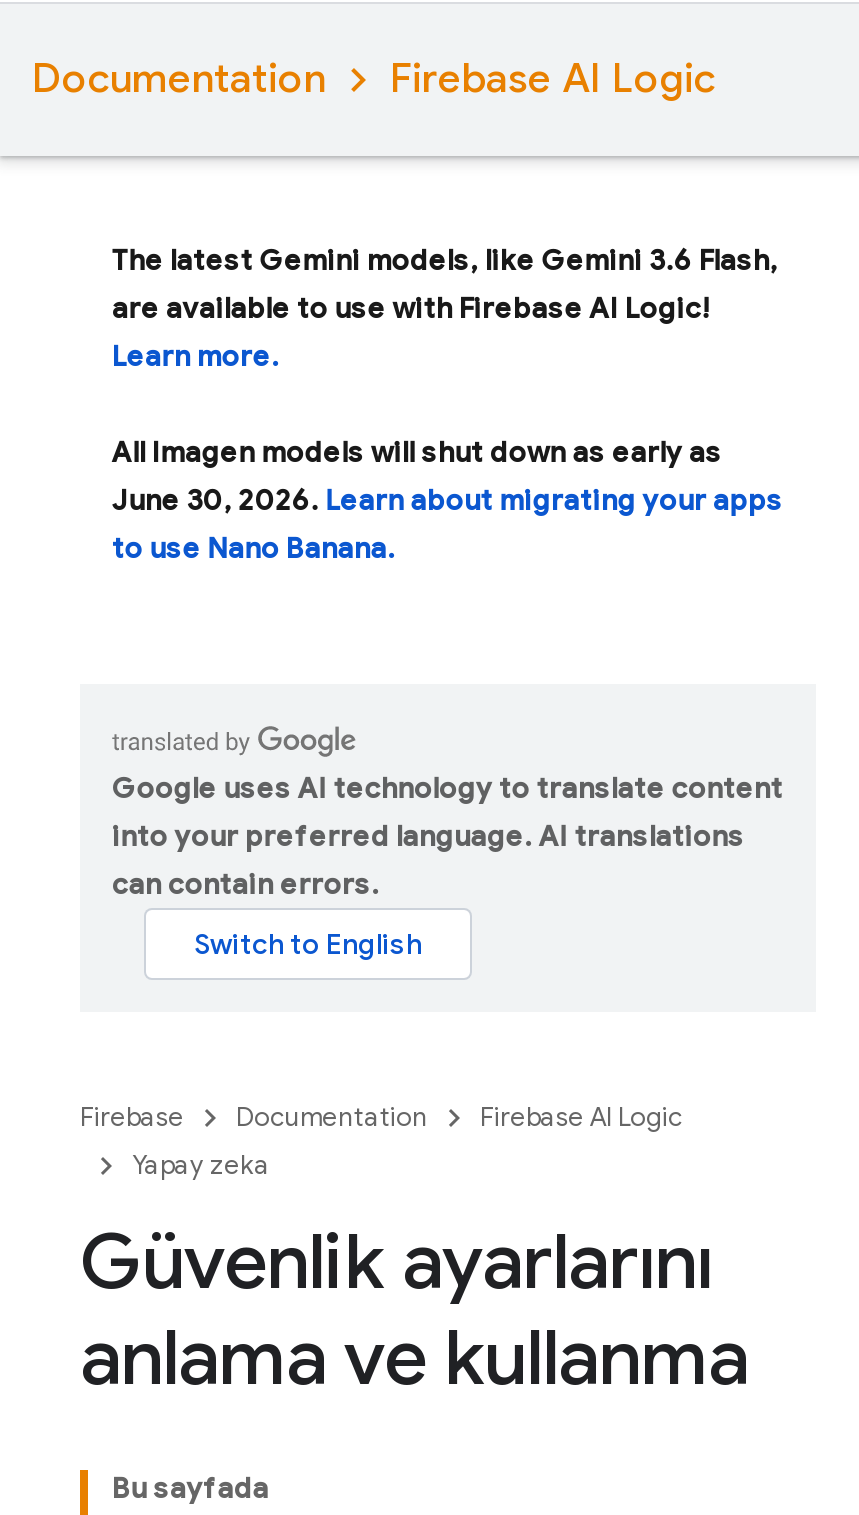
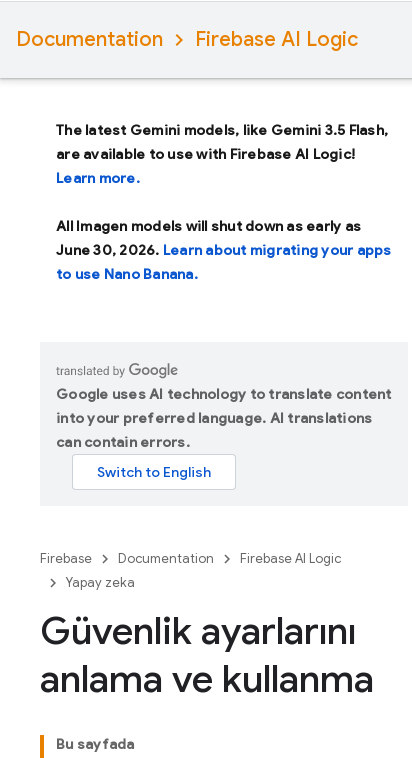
- The latest Gemini models, like Gemini 3.6 Flash,
+ The latest Gemini models, like Gemini 3.5 Flash,
